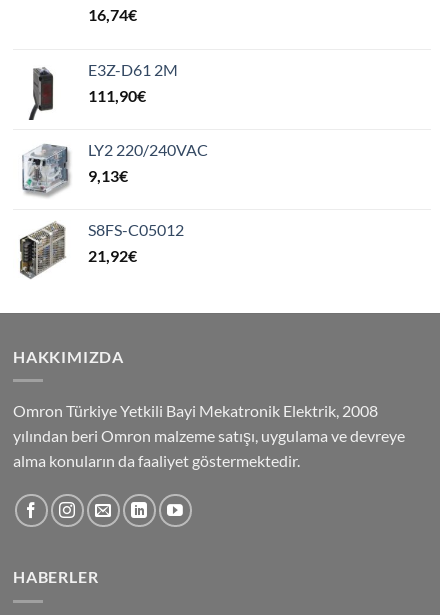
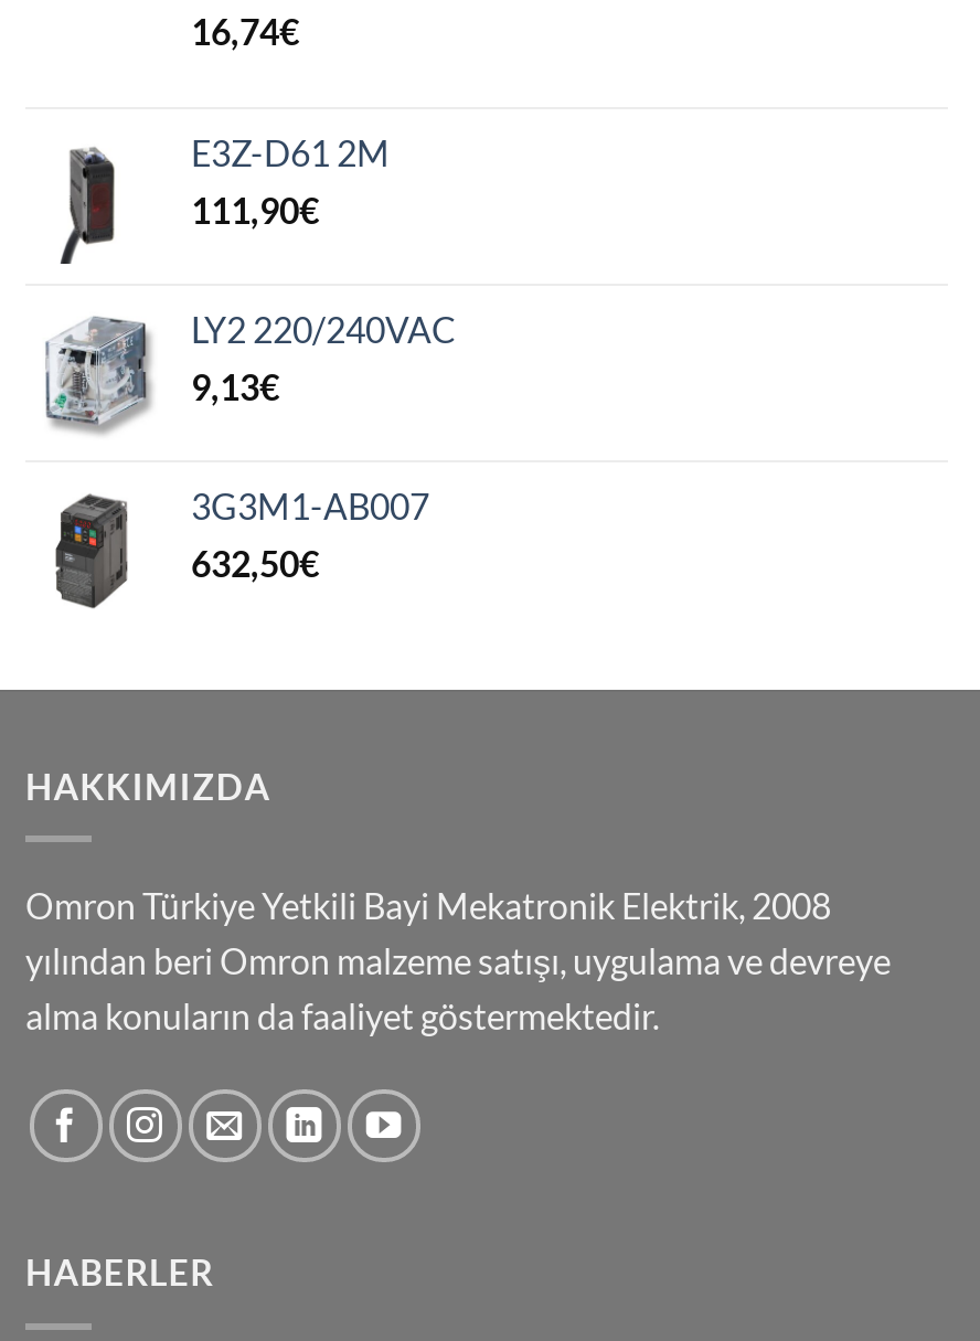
- [image]
- S8FS-C05012
- 21,92€
+ [image]
+ 3G3M1-AB007
+ 632,50€
